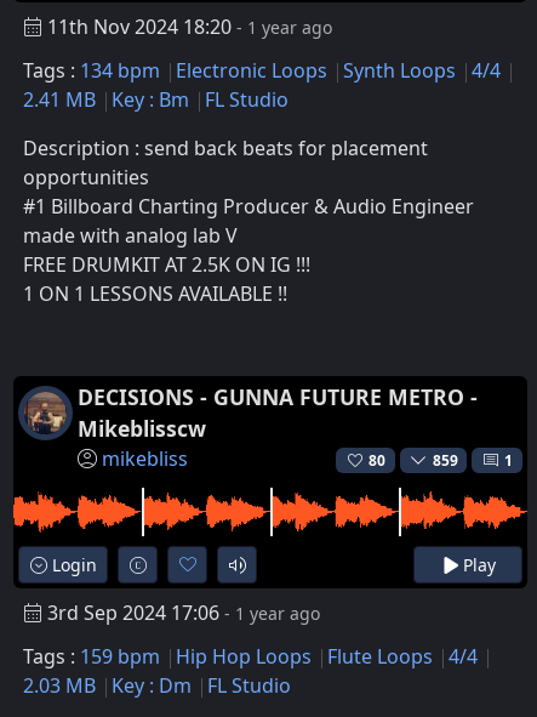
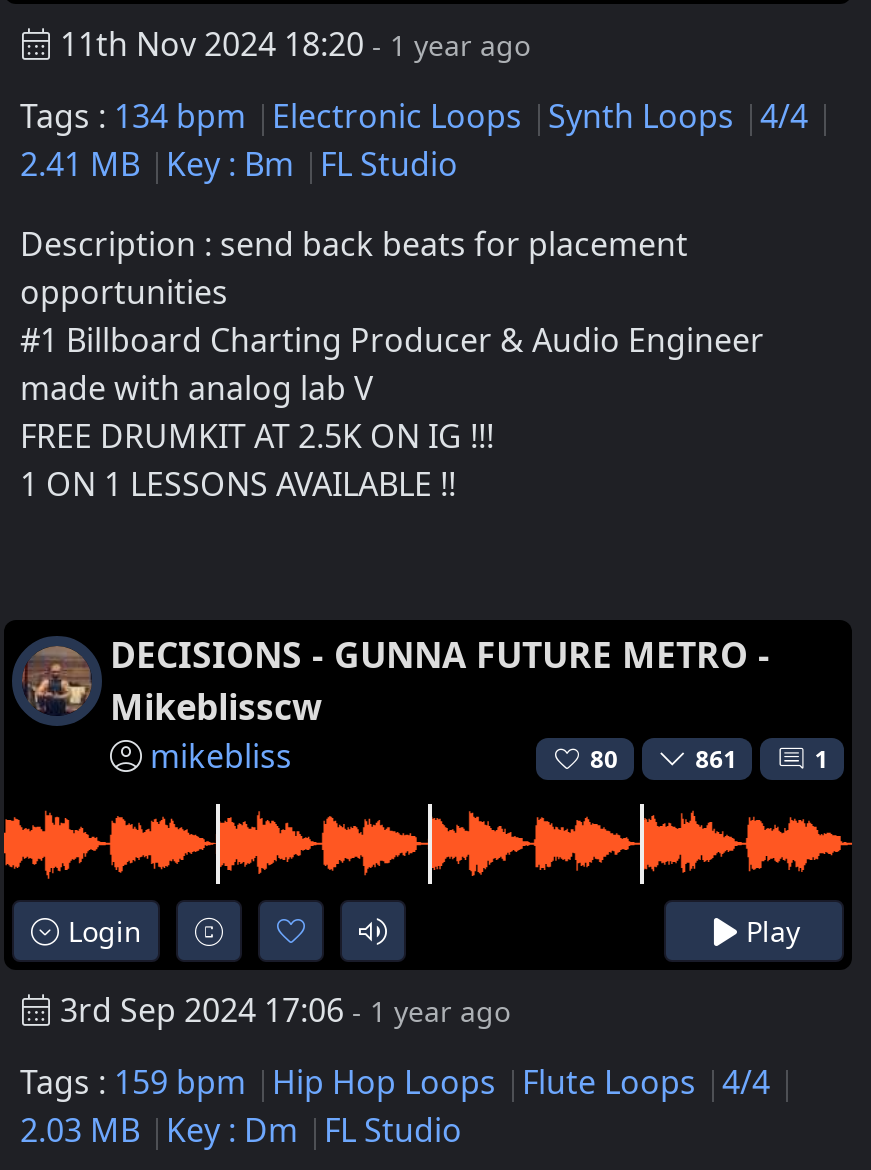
- 859
+ 861
